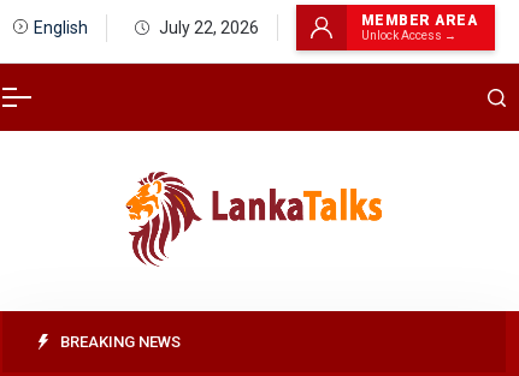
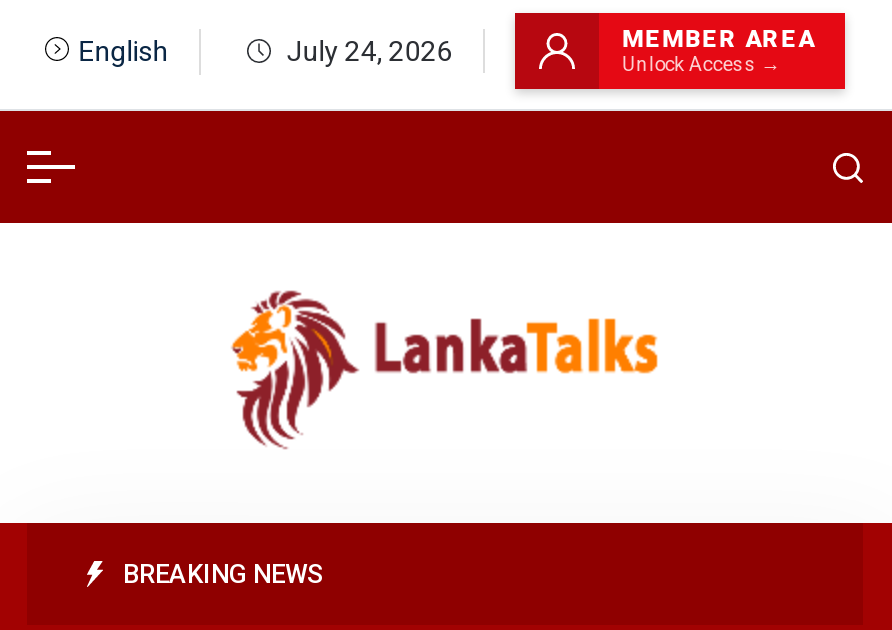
- July 22, 2026
+ July 24, 2026
